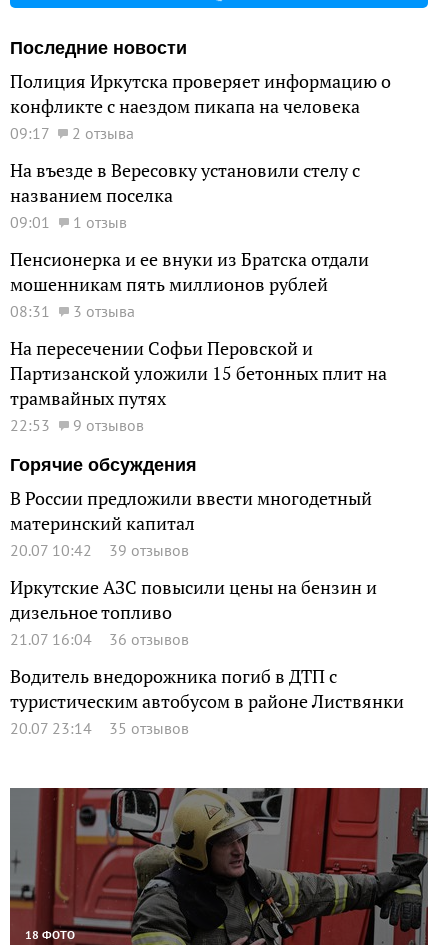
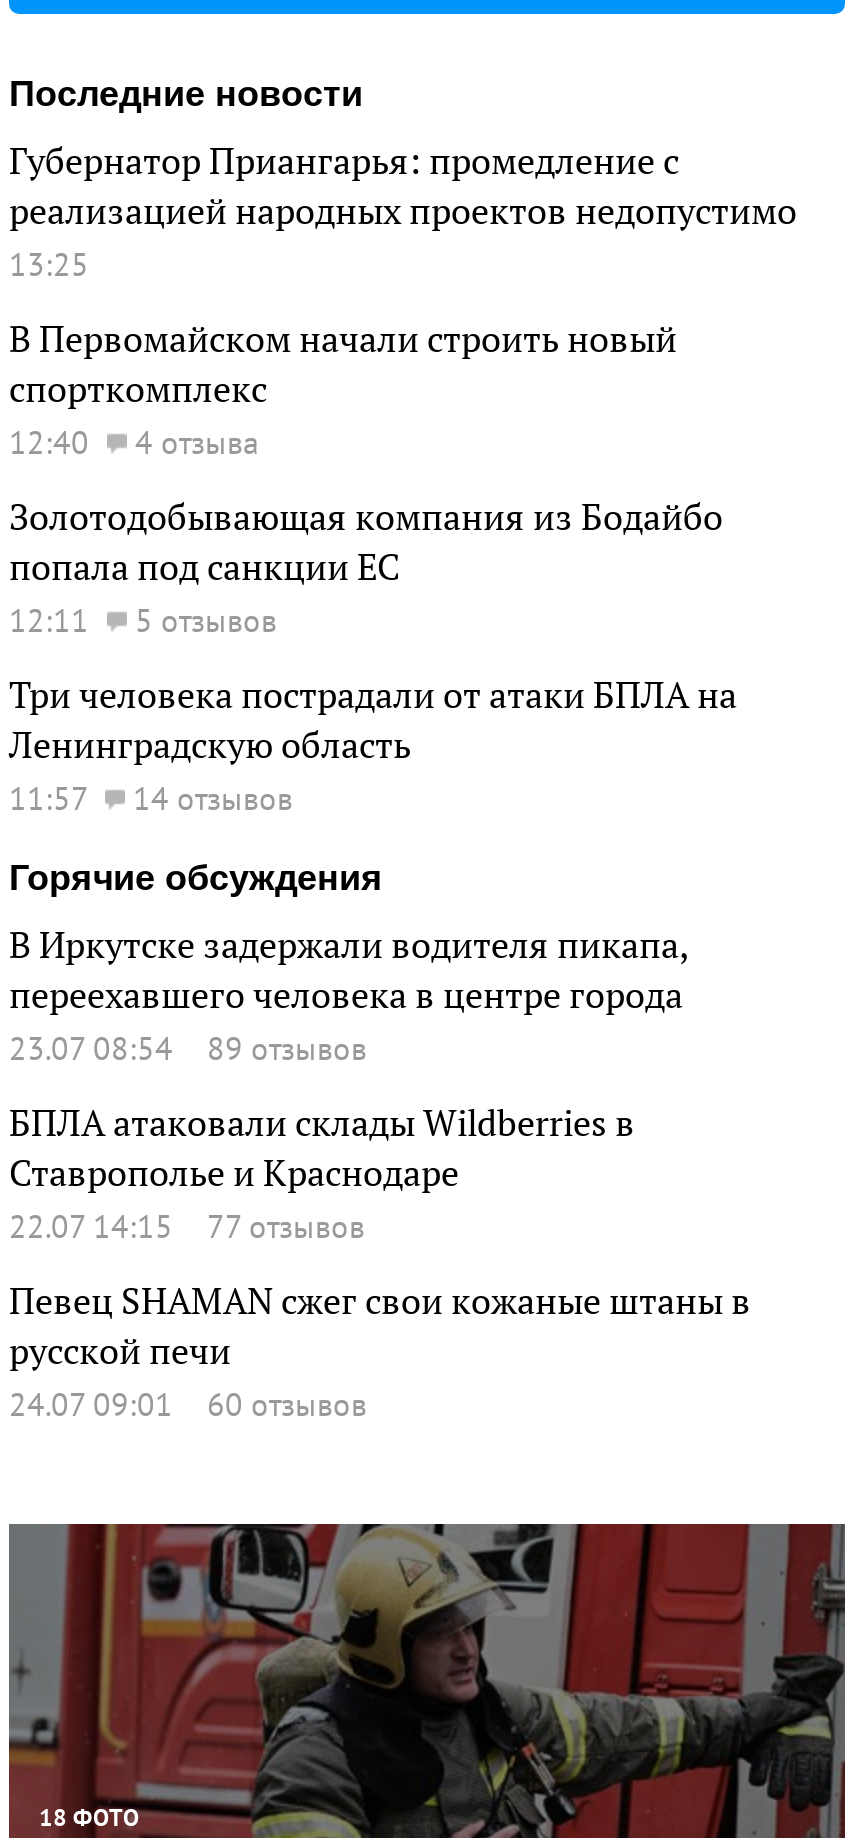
- Полиция Иркутска проверяет информацию о
- конфликте с наездом пикапа на человека
- 09:17
- 2 отзыва
+ Губернатор Приангарья: промедление с
+ реализацией народных проектов недопустимо
+ 13:25

- На въезде в Вересовку установили стелу с
- названием поселка
- 09:01
- 1 отзыв
+ В Первомайском начали строить новый
+ спорткомплекс
+ 12:40
+ 4 отзыва

- Пенсионерка и ее внуки из Братска отдали
- мошенникам пять миллионов рублей
- 08:31
- 3 отзыва
+ Золотодобывающая компания из Бодайбо
+ попала под санкции ЕС
+ 12:11
+ 5 отзывов

- На пересечении Софьи Перовской и
- Партизанской уложили 15 бетонных плит на
- трамвайных путях
- 22:53
- 9 отзывов
+ Три человека пострадали от атаки БПЛА на
+ Ленинградскую область
+ 11:57
+ 14 отзывов

- В России предложили ввести многодетный
- материнский капитал
- 20.07 10:42
- 39 отзывов
+ В Иркутске задержали водителя пикапа,
+ переехавшего человека в центре города
+ 23.07 08:54
+ 89 отзывов

- Иркутские АЗС повысили цены на бензин и
- дизельное топливо
- 21.07 16:04
- 36 отзывов
+ БПЛА атаковали склады Wildberries в
+ Ставрополье и Краснодаре
+ 22.07 14:15
+ 77 отзывов

- Водитель внедорожника погиб в ДТП с
- туристическим автобусом в районе Листвянки
- 20.07 23:14
- 35 отзывов
+ Певец SHAMAN сжег свои кожаные штаны в
+ русской печи
+ 24.07 09:01
+ 60 отзывов
